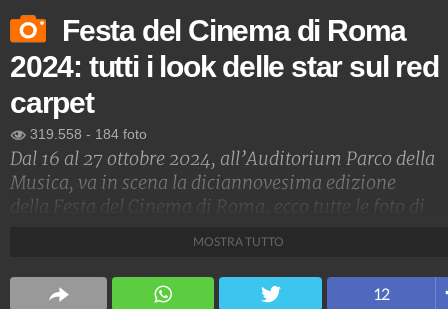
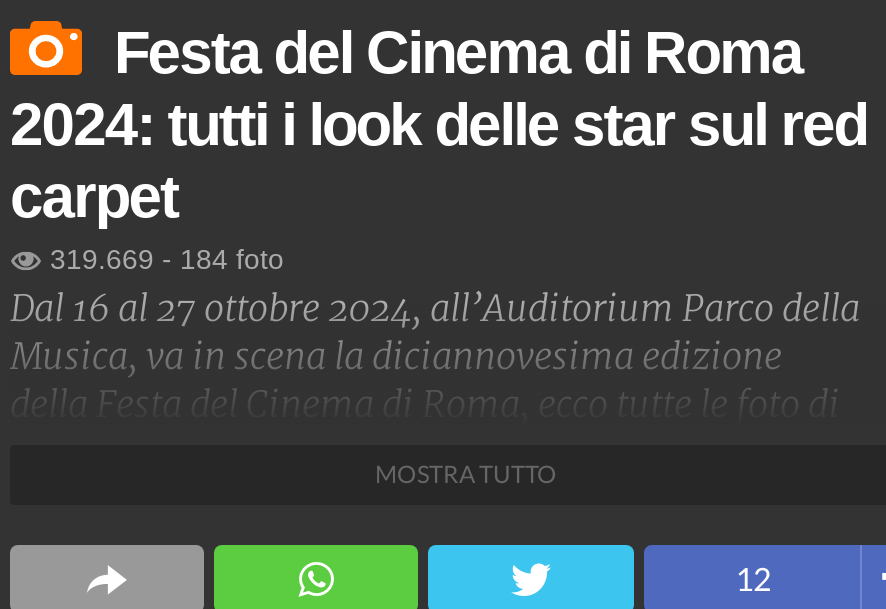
- 319.558 - 184 foto
+ 319.669 - 184 foto
